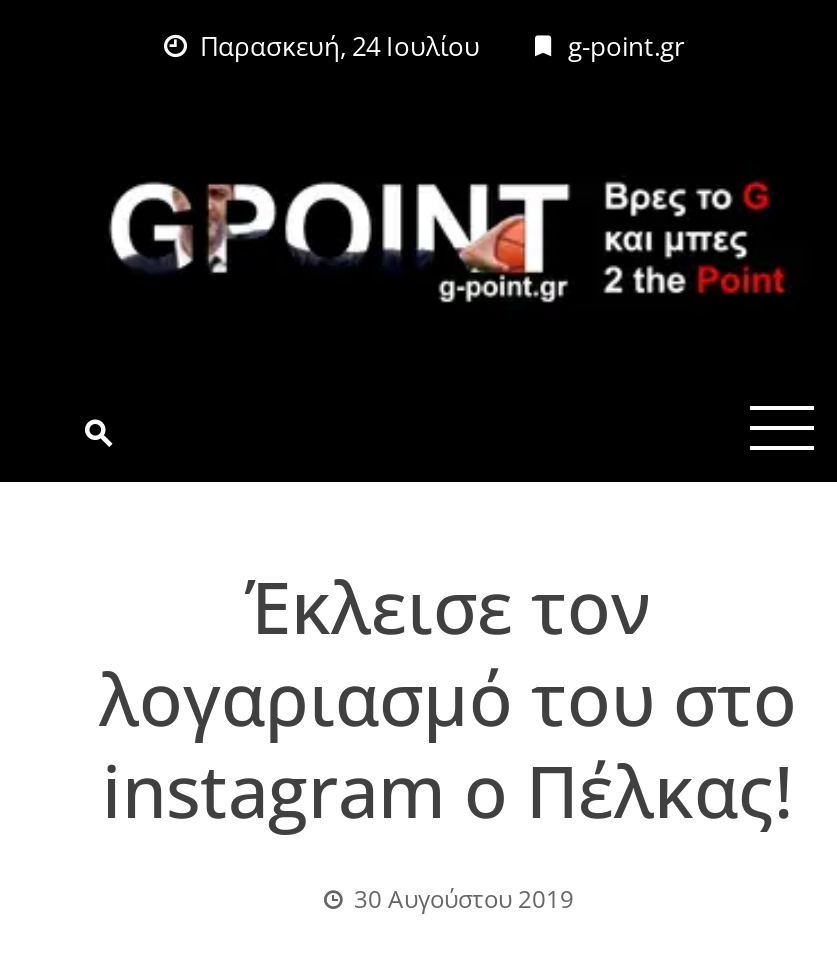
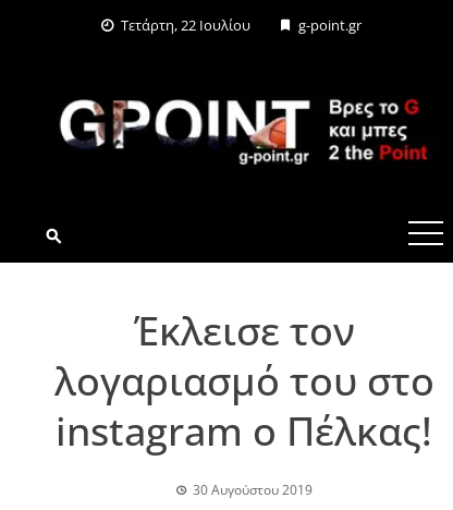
- Παρασκευή, 24 Ιουλίου
+ Τετάρτη, 22 Ιουλίου
